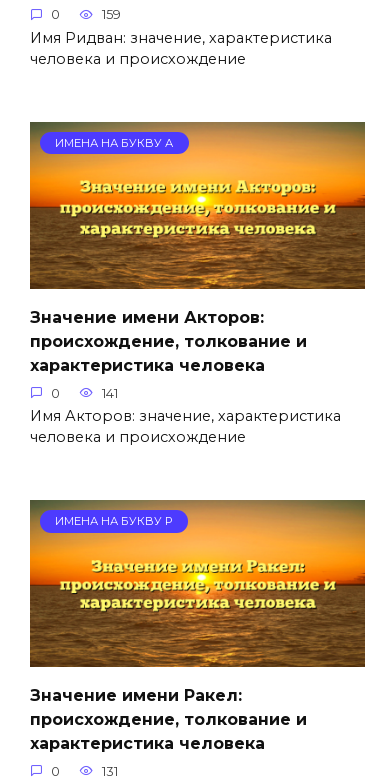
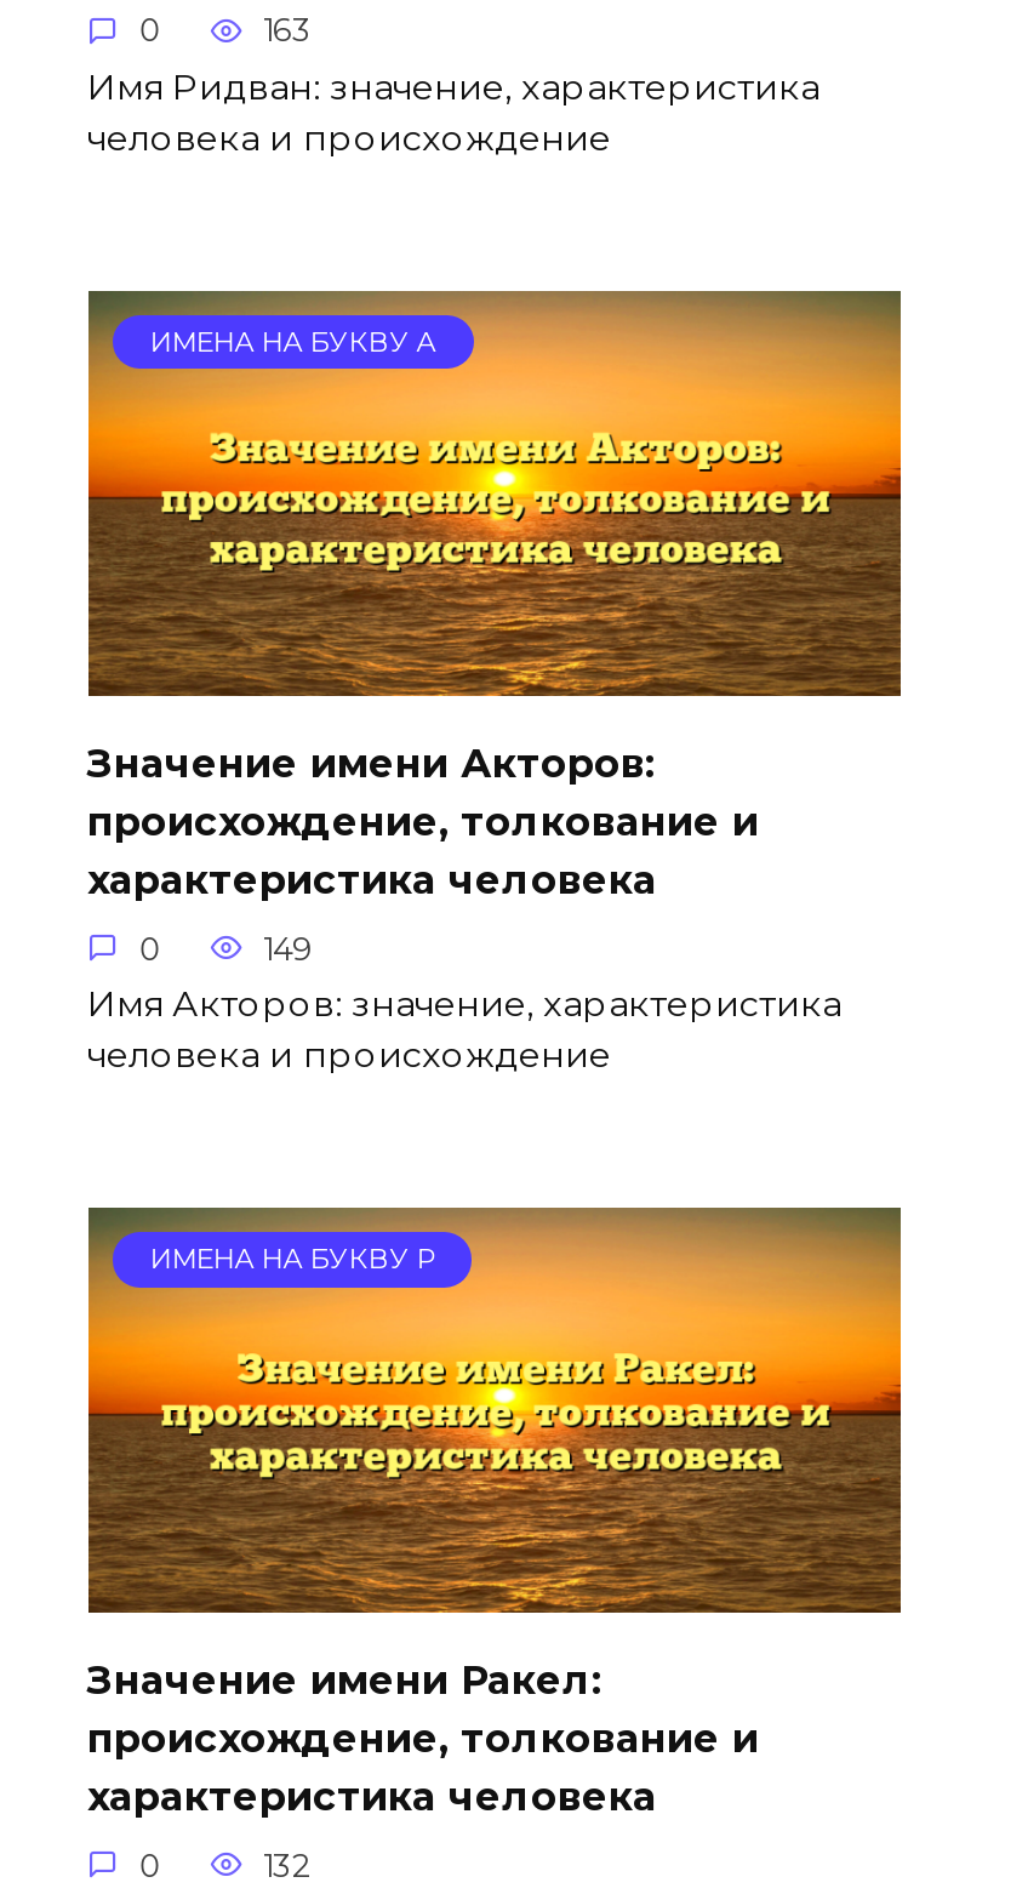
- 159
+ 163

- 141
+ 149

- 131
+ 132
